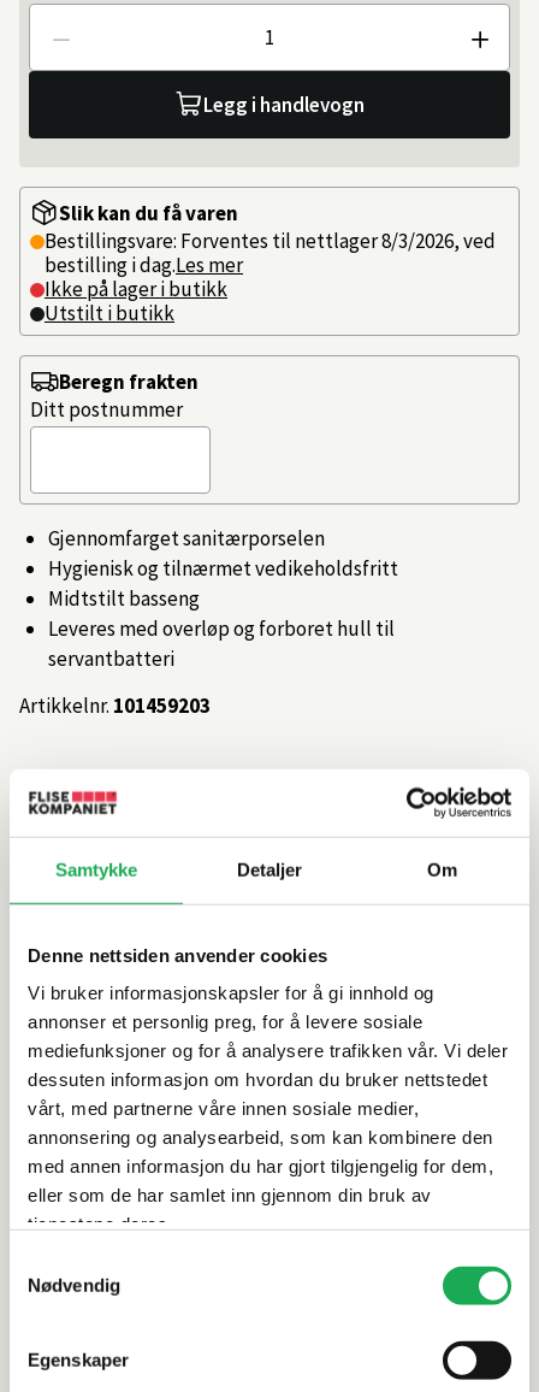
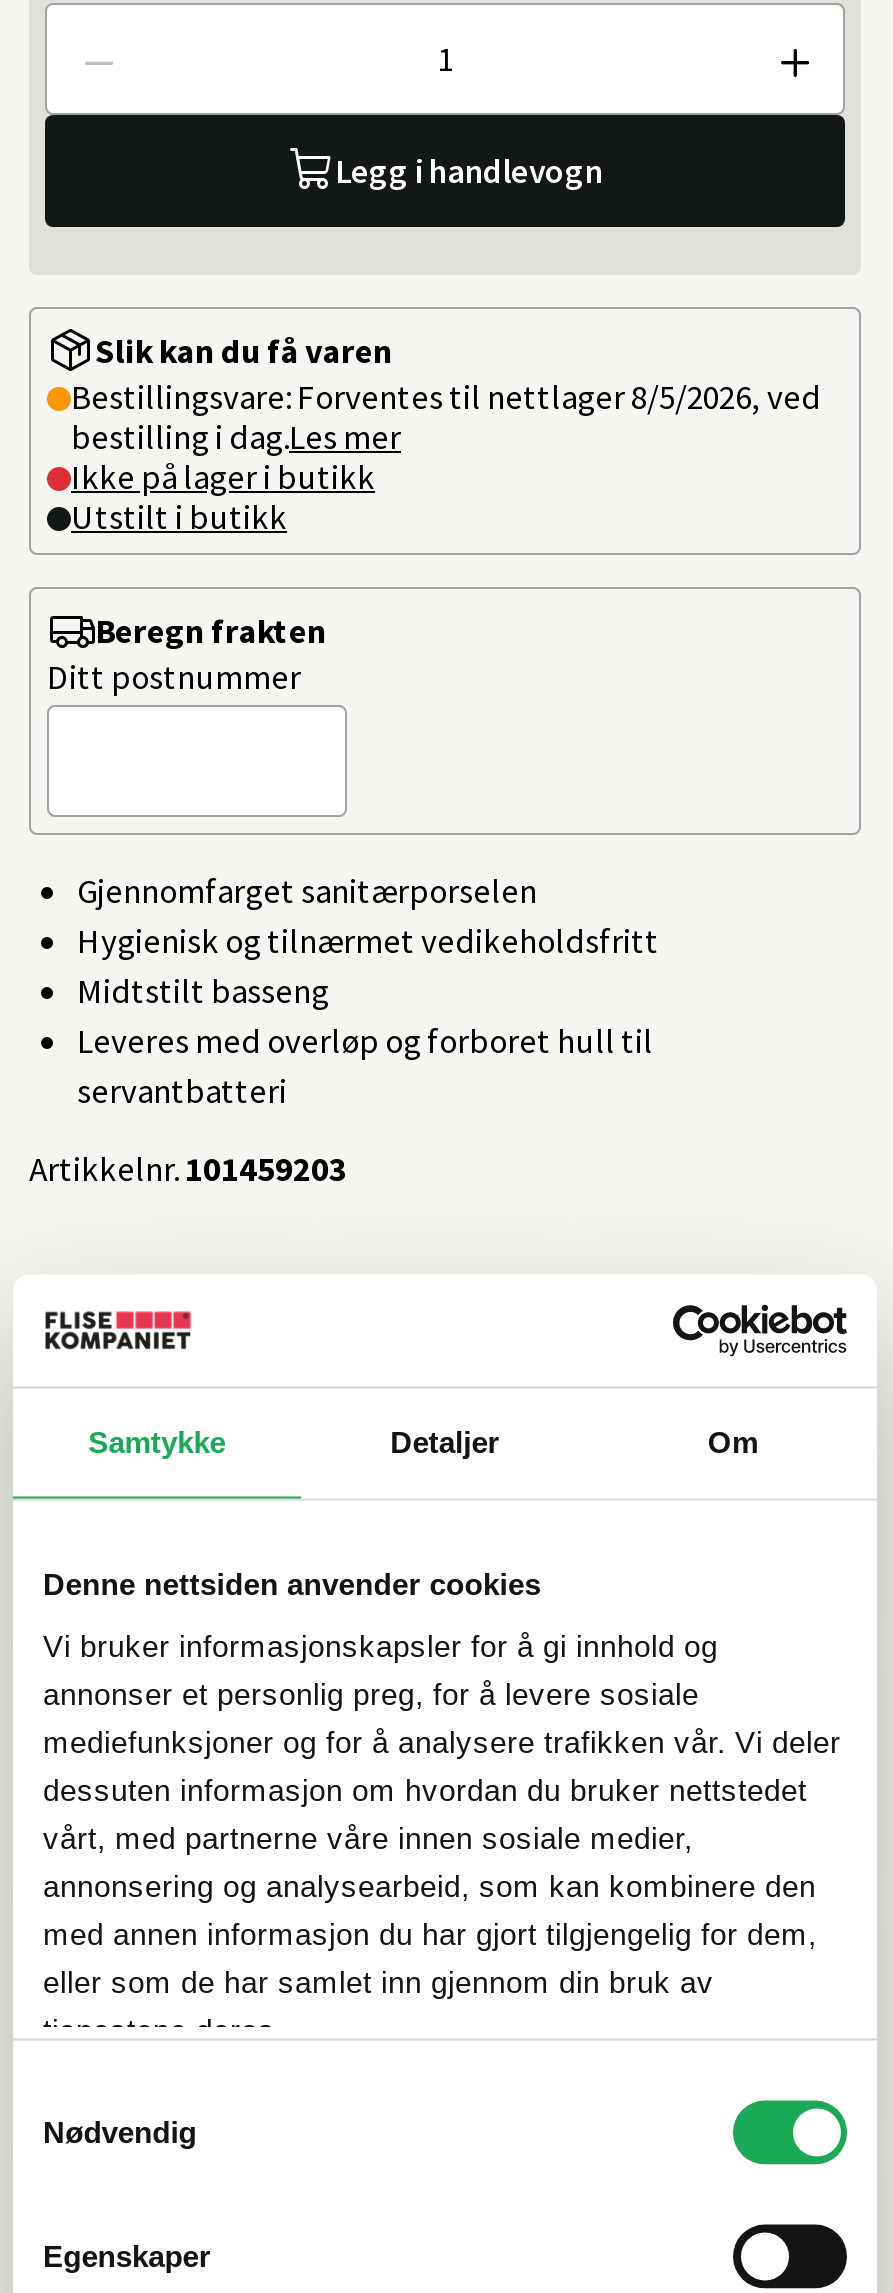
- Bestillingsvare: Forventes til nettlager 8/3/2026, ved
+ Bestillingsvare: Forventes til nettlager 8/5/2026, ved
